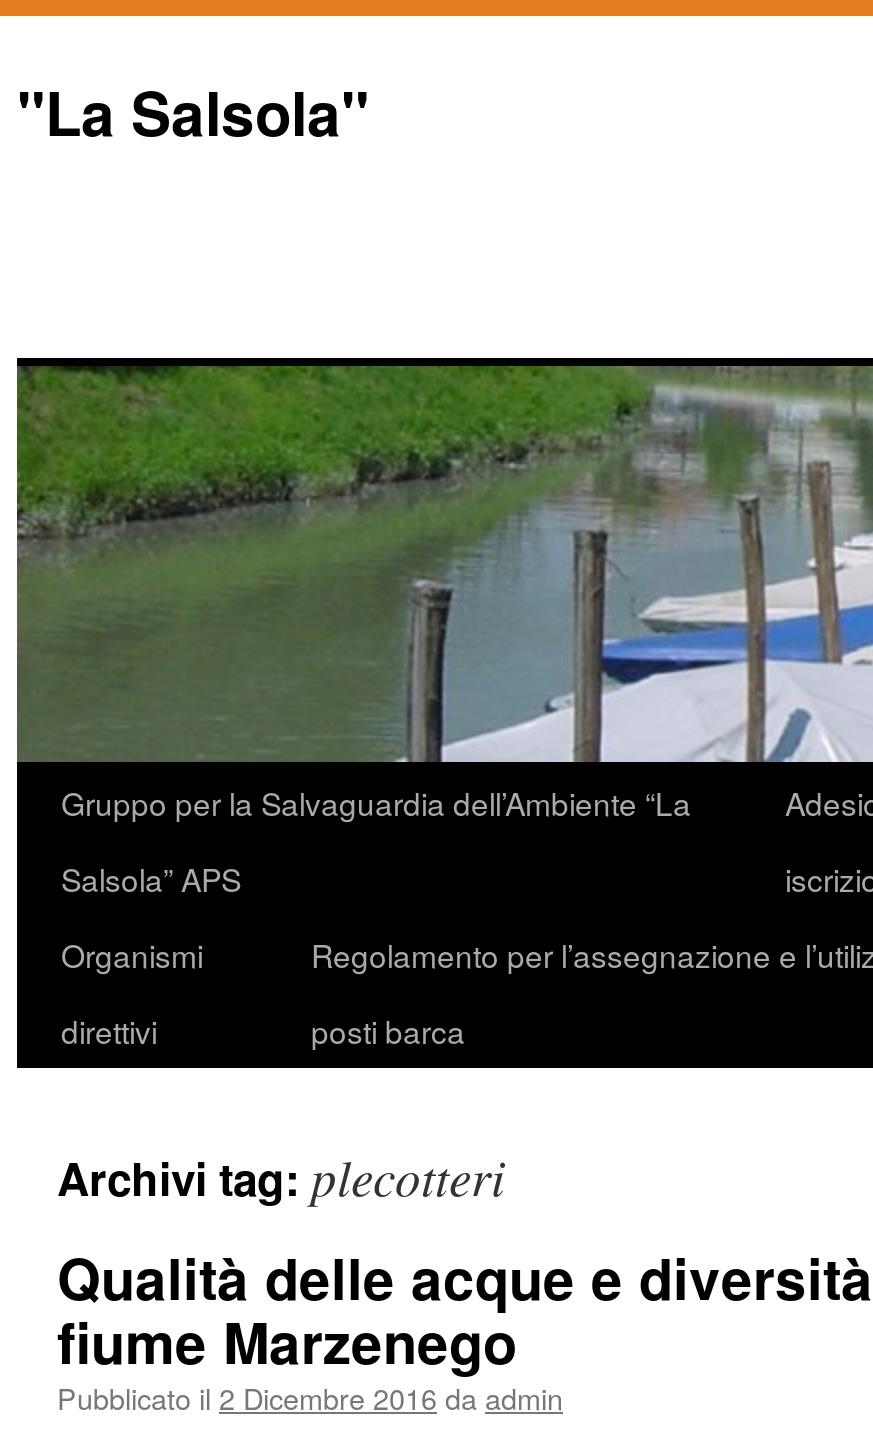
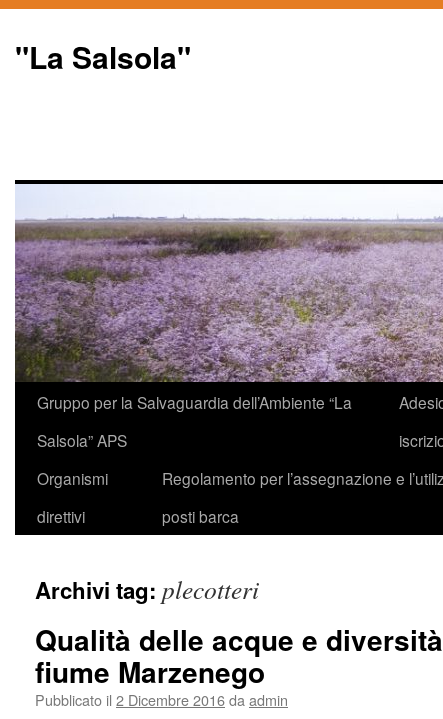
- [image]
+ [image]
